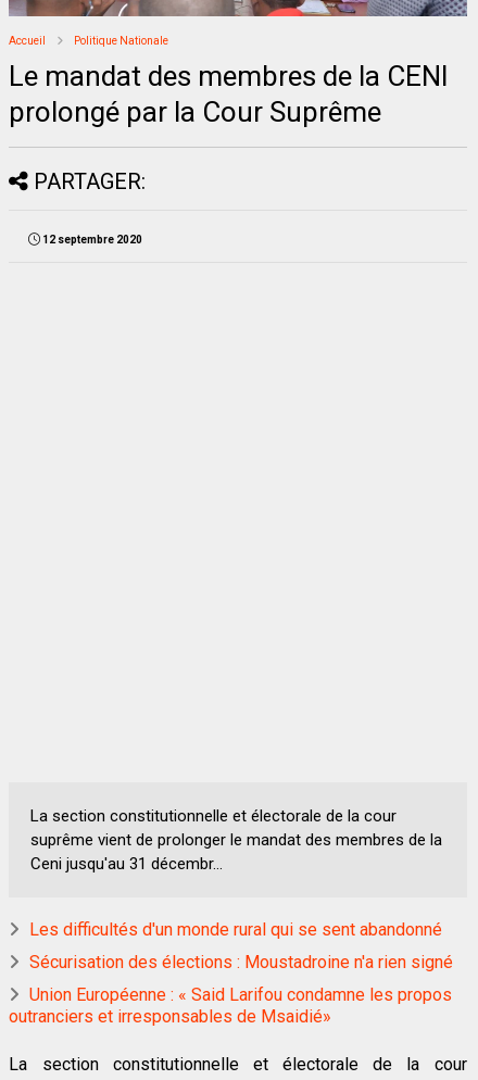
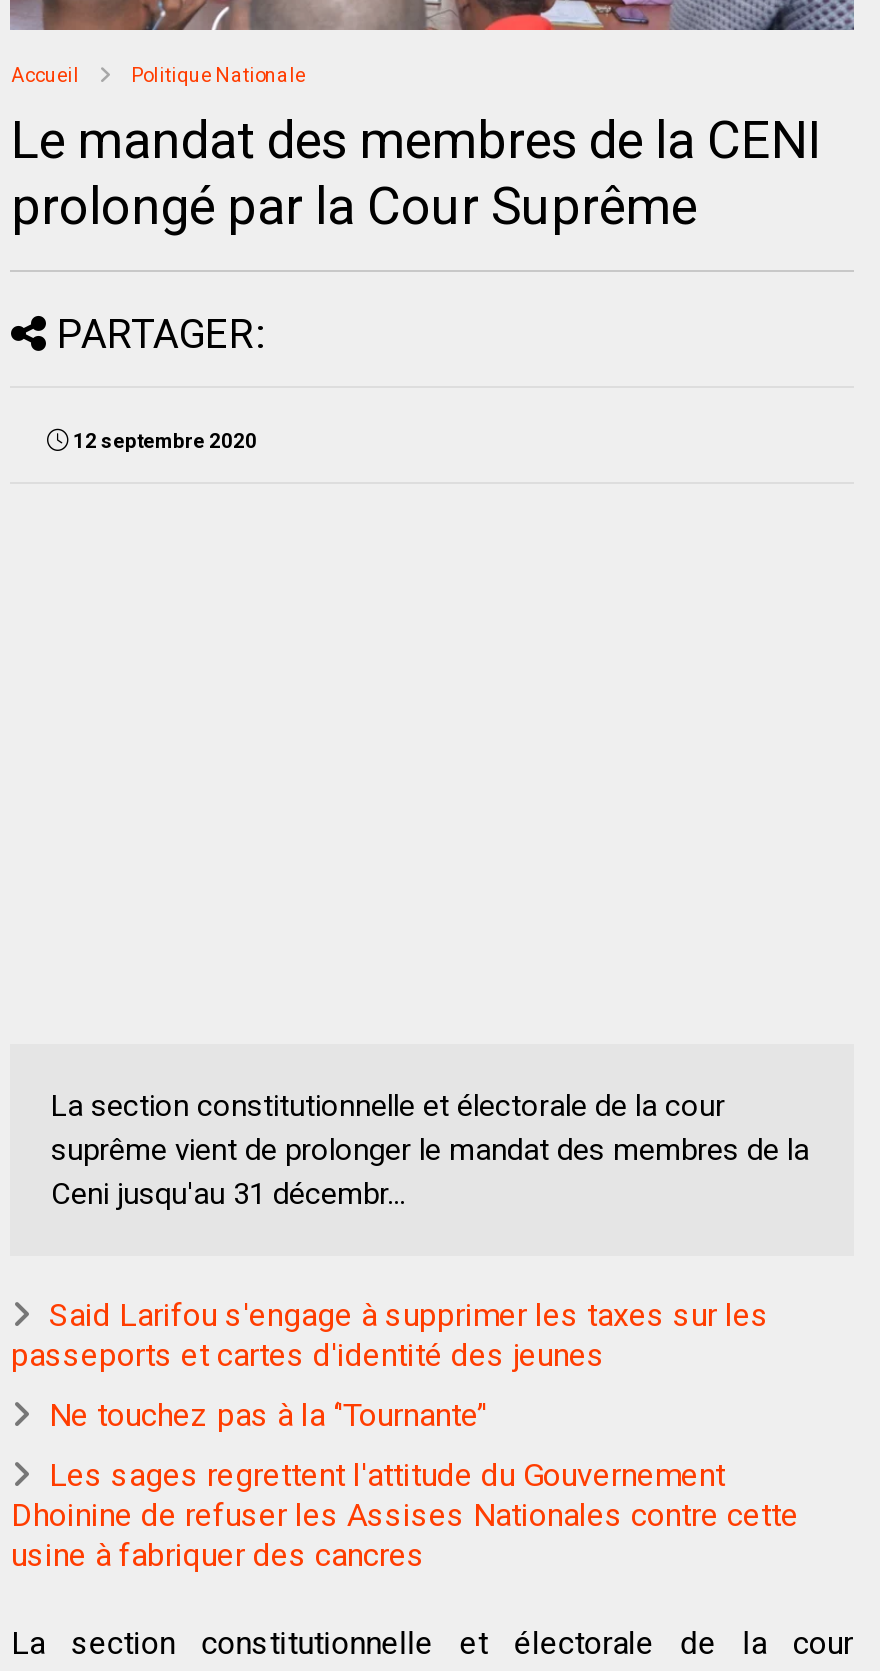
moved up: La section constitutionnelle et électorale de la cour | suprême vient de prolonger le mandat des membres de la | Ceni jusqu'au 31 décembr...

- Les difficultés d'un monde rural qui se sent abandonné
+ Said Larifou s'engage à supprimer les taxes sur les
+ passeports et cartes d'identité des jeunes

- Sécurisation des élections : Moustadroine n'a rien signé
+ Ne touchez pas à la ‘'Tournante’'

- Union Européenne : « Said Larifou condamne les propos
- outranciers et irresponsables de Msaidié»
+ Les sages regrettent l'attitude du Gouvernement
+ Dhoinine de refuser les Assises Nationales contre cette
+ usine à fabriquer des cancres
